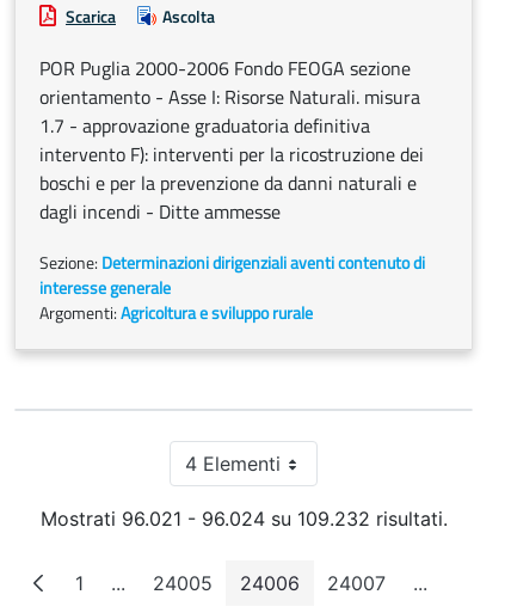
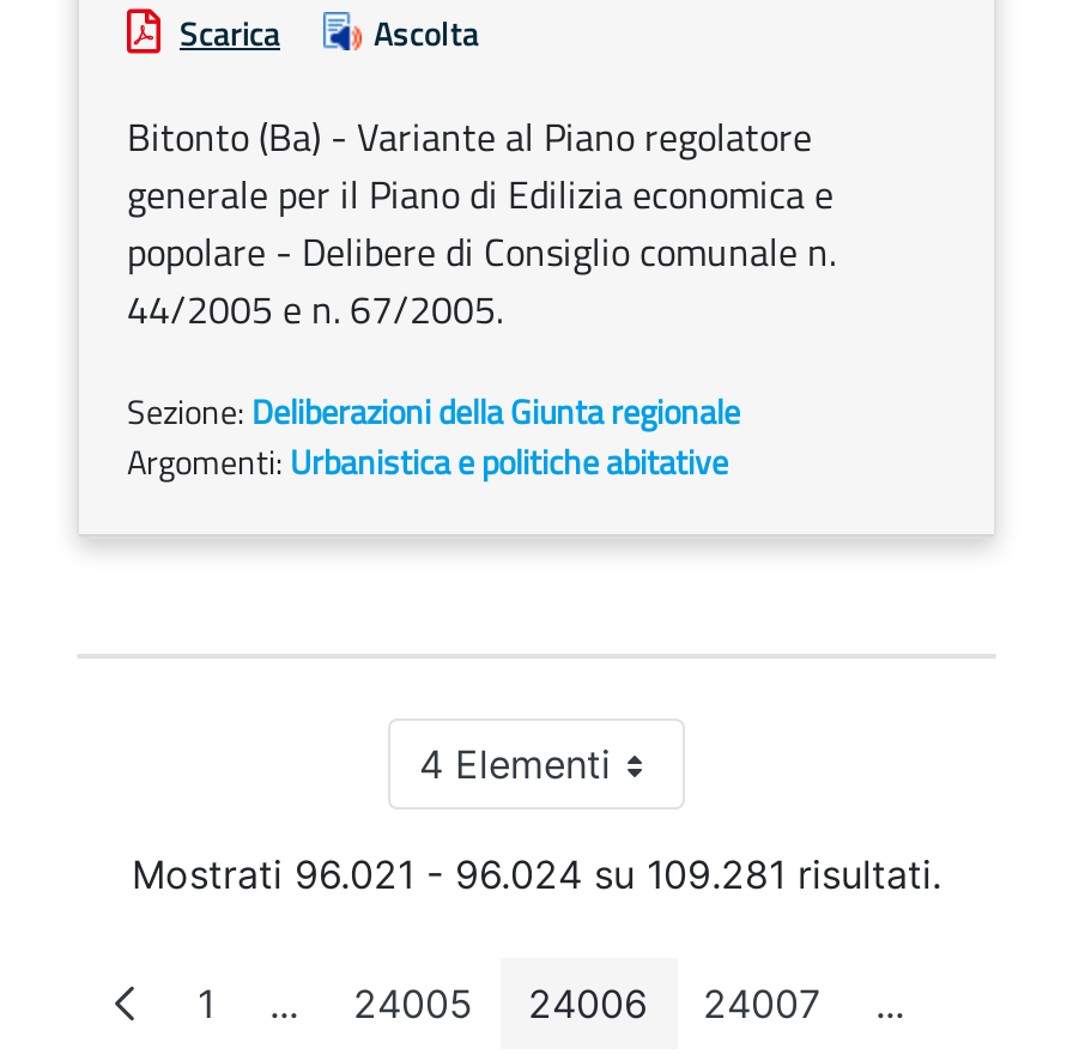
- POR Puglia 2000-2006 Fondo FEOGA sezione
- orientamento - Asse I: Risorse Naturali. misura
- 1.7 - approvazione graduatoria definitiva
- intervento F): interventi per la ricostruzione dei
- boschi e per la prevenzione da danni naturali e
- dagli incendi - Ditte ammesse
+ Bitonto (Ba) - Variante al Piano regolatore
+ generale per il Piano di Edilizia economica e
+ popolare - Delibere di Consiglio comunale n.
+ 44/2005 e n. 67/2005.

- Sezione: Determinazioni dirigenziali aventi contenuto di
- interesse generale
- Argomenti: Agricoltura e sviluppo rurale
+ Sezione: Deliberazioni della Giunta regionale
+ Argomenti: Urbanistica e politiche abitative

- Mostrati 96.021 - 96.024 su 109.232 risultati.
+ Mostrati 96.021 - 96.024 su 109.281 risultati.
